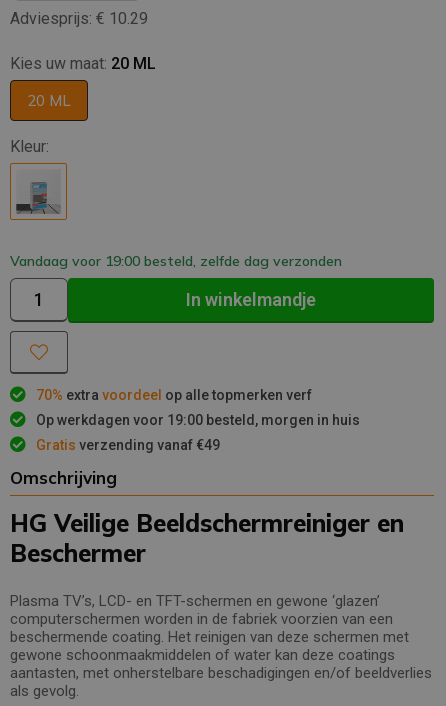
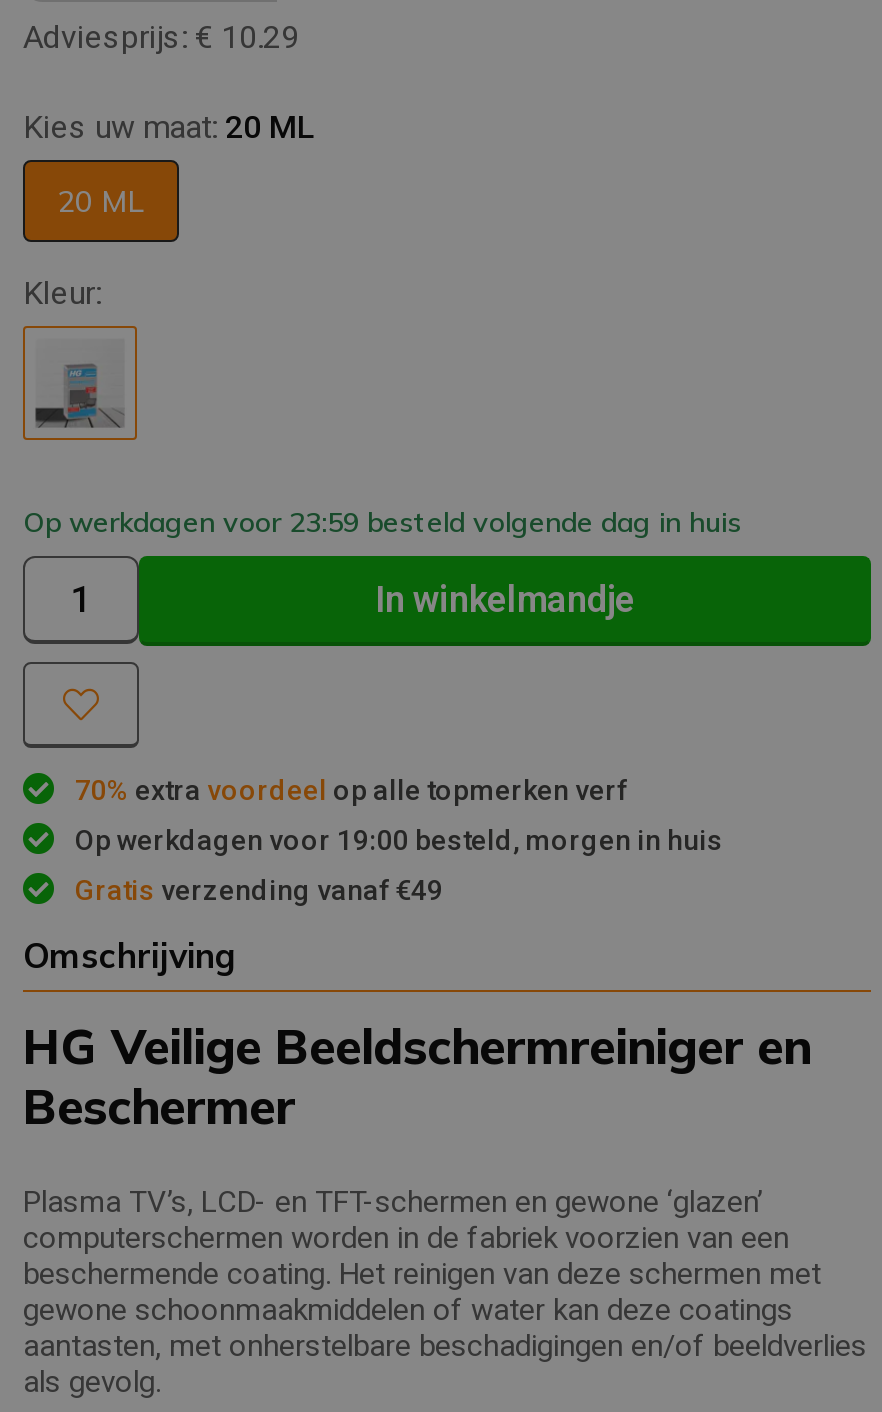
- Vandaag voor 19:00 besteld, zelfde dag verzonden
+ Op werkdagen voor 23:59 besteld volgende dag in huis
